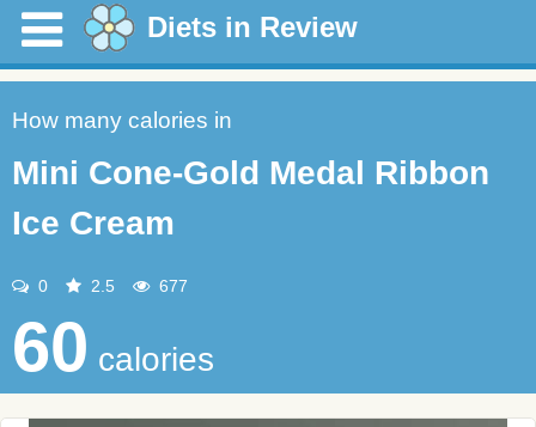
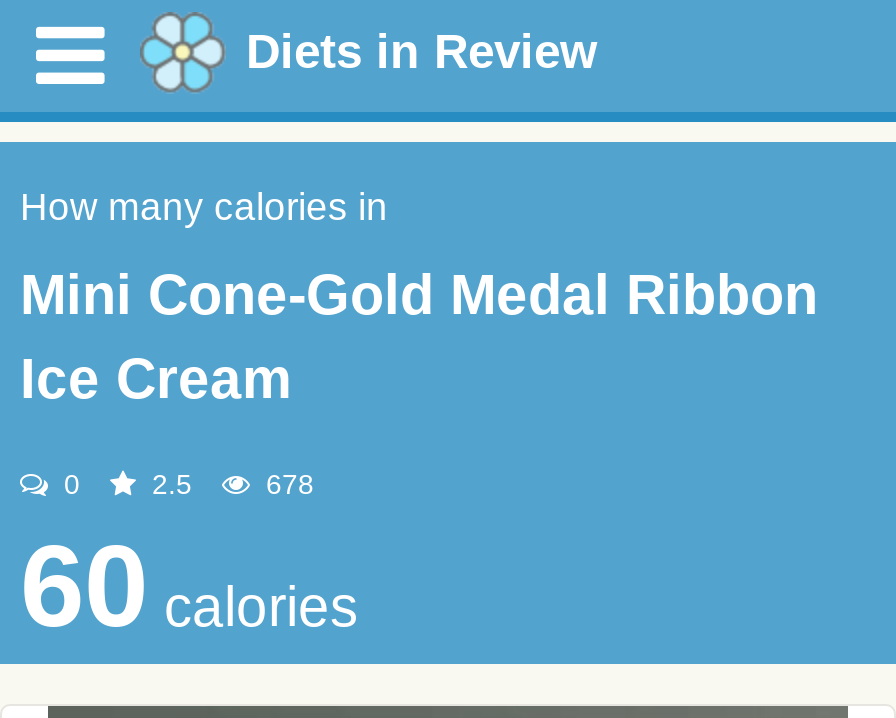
- 677
+ 678
